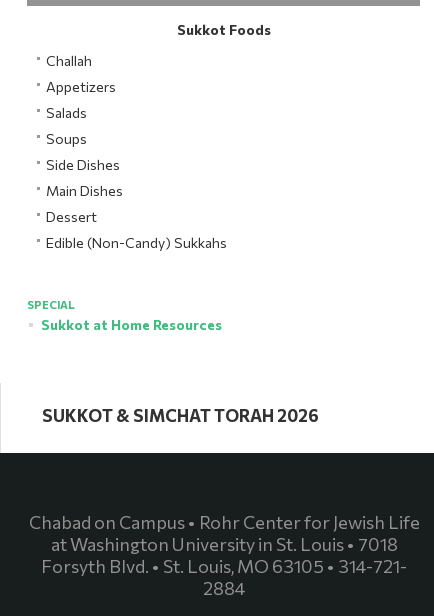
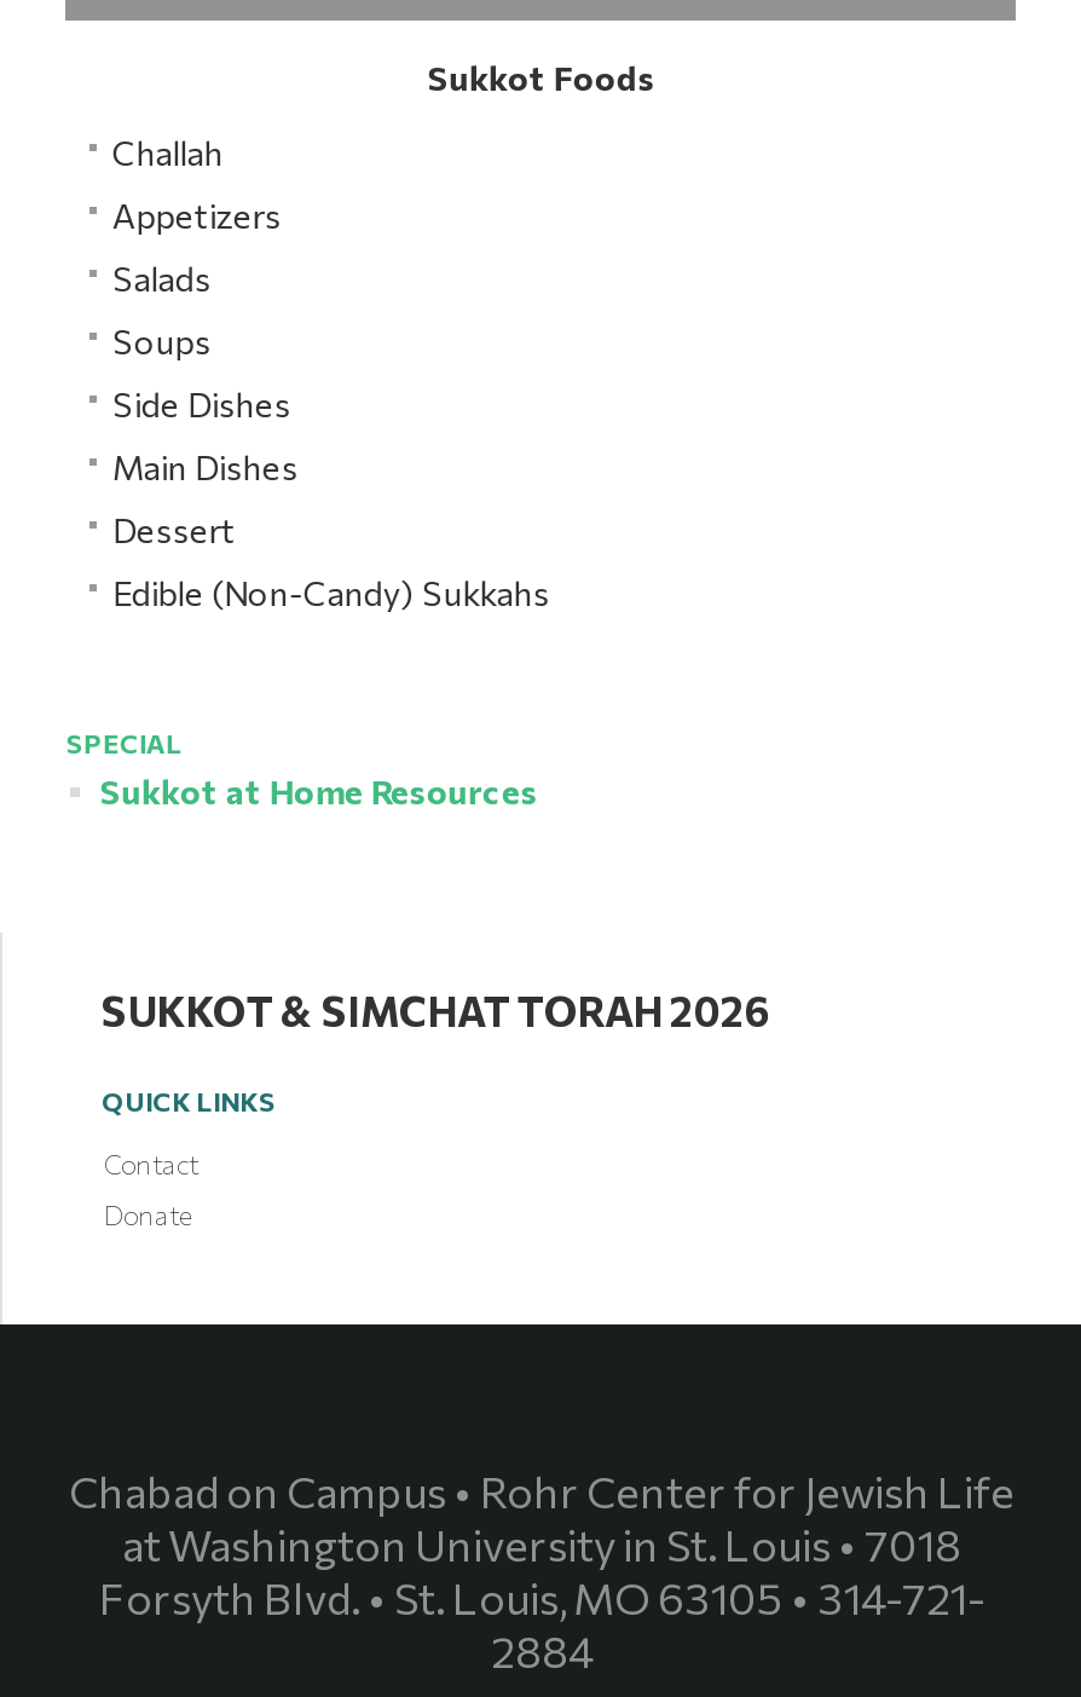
+ QUICK LINKS
+ Contact
+ Donate
